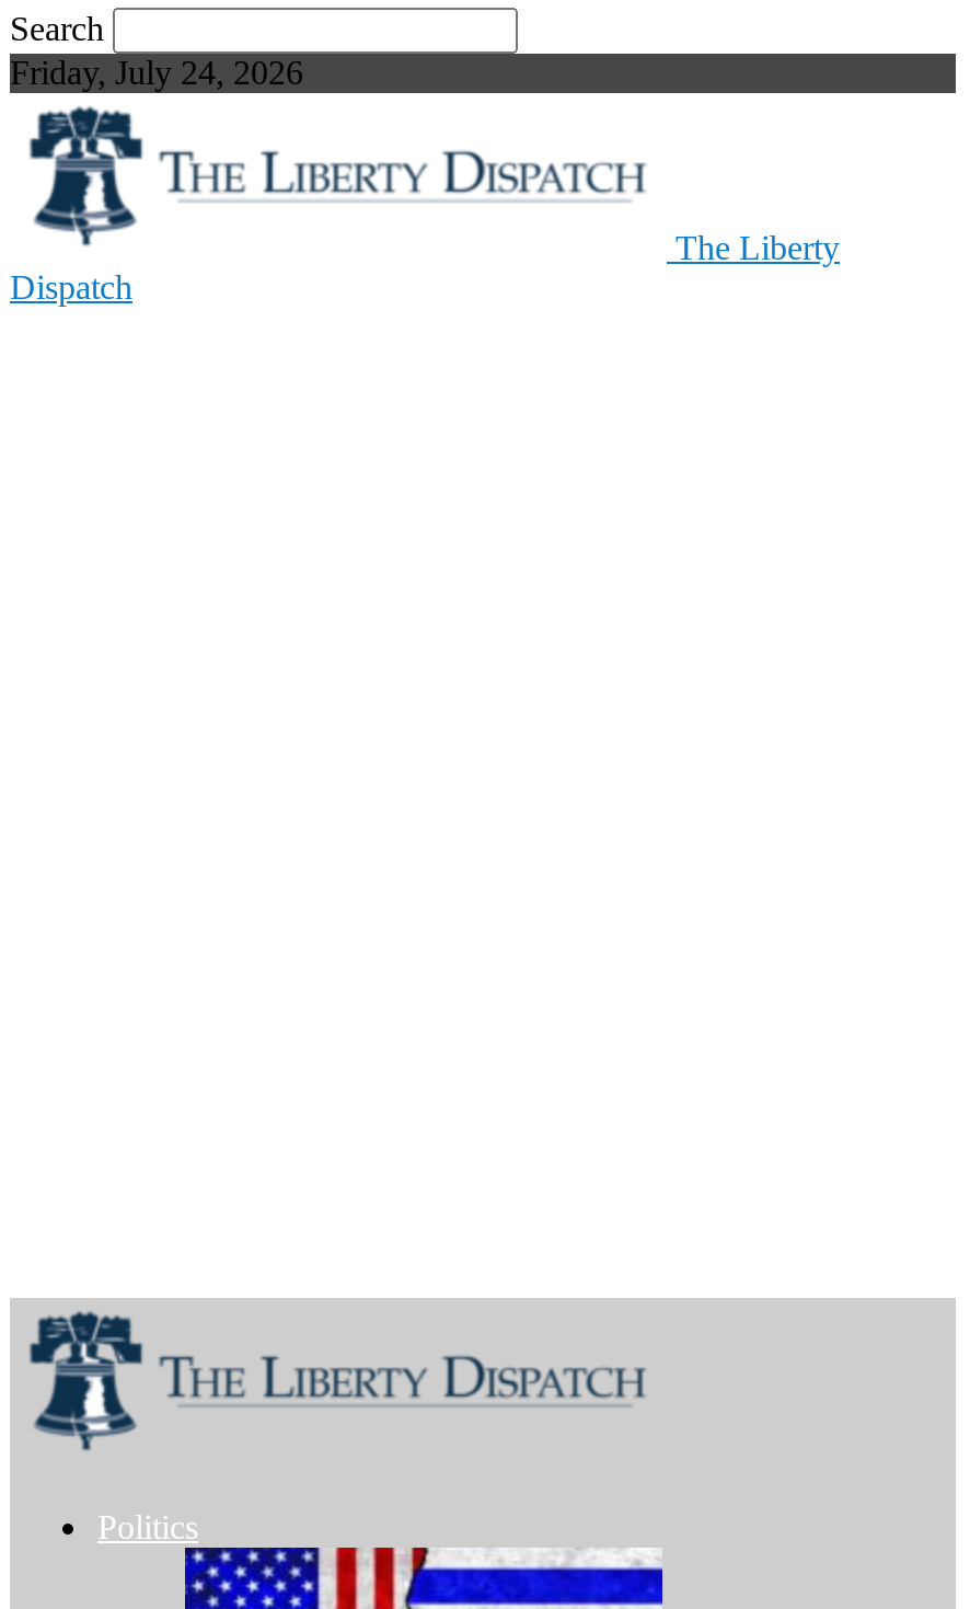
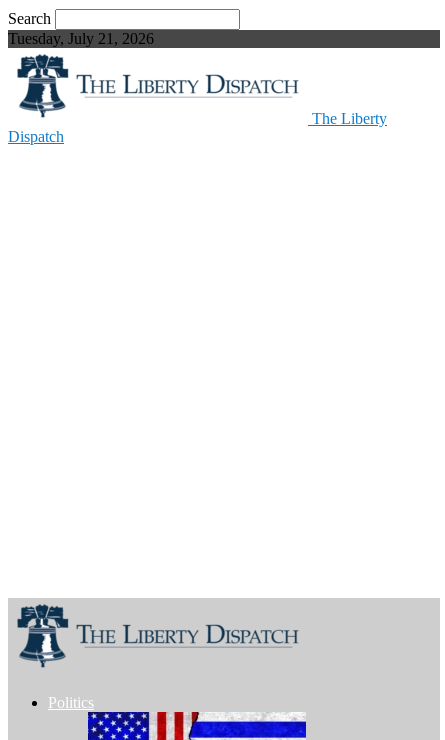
- Friday, July 24, 2026
+ Tuesday, July 21, 2026
